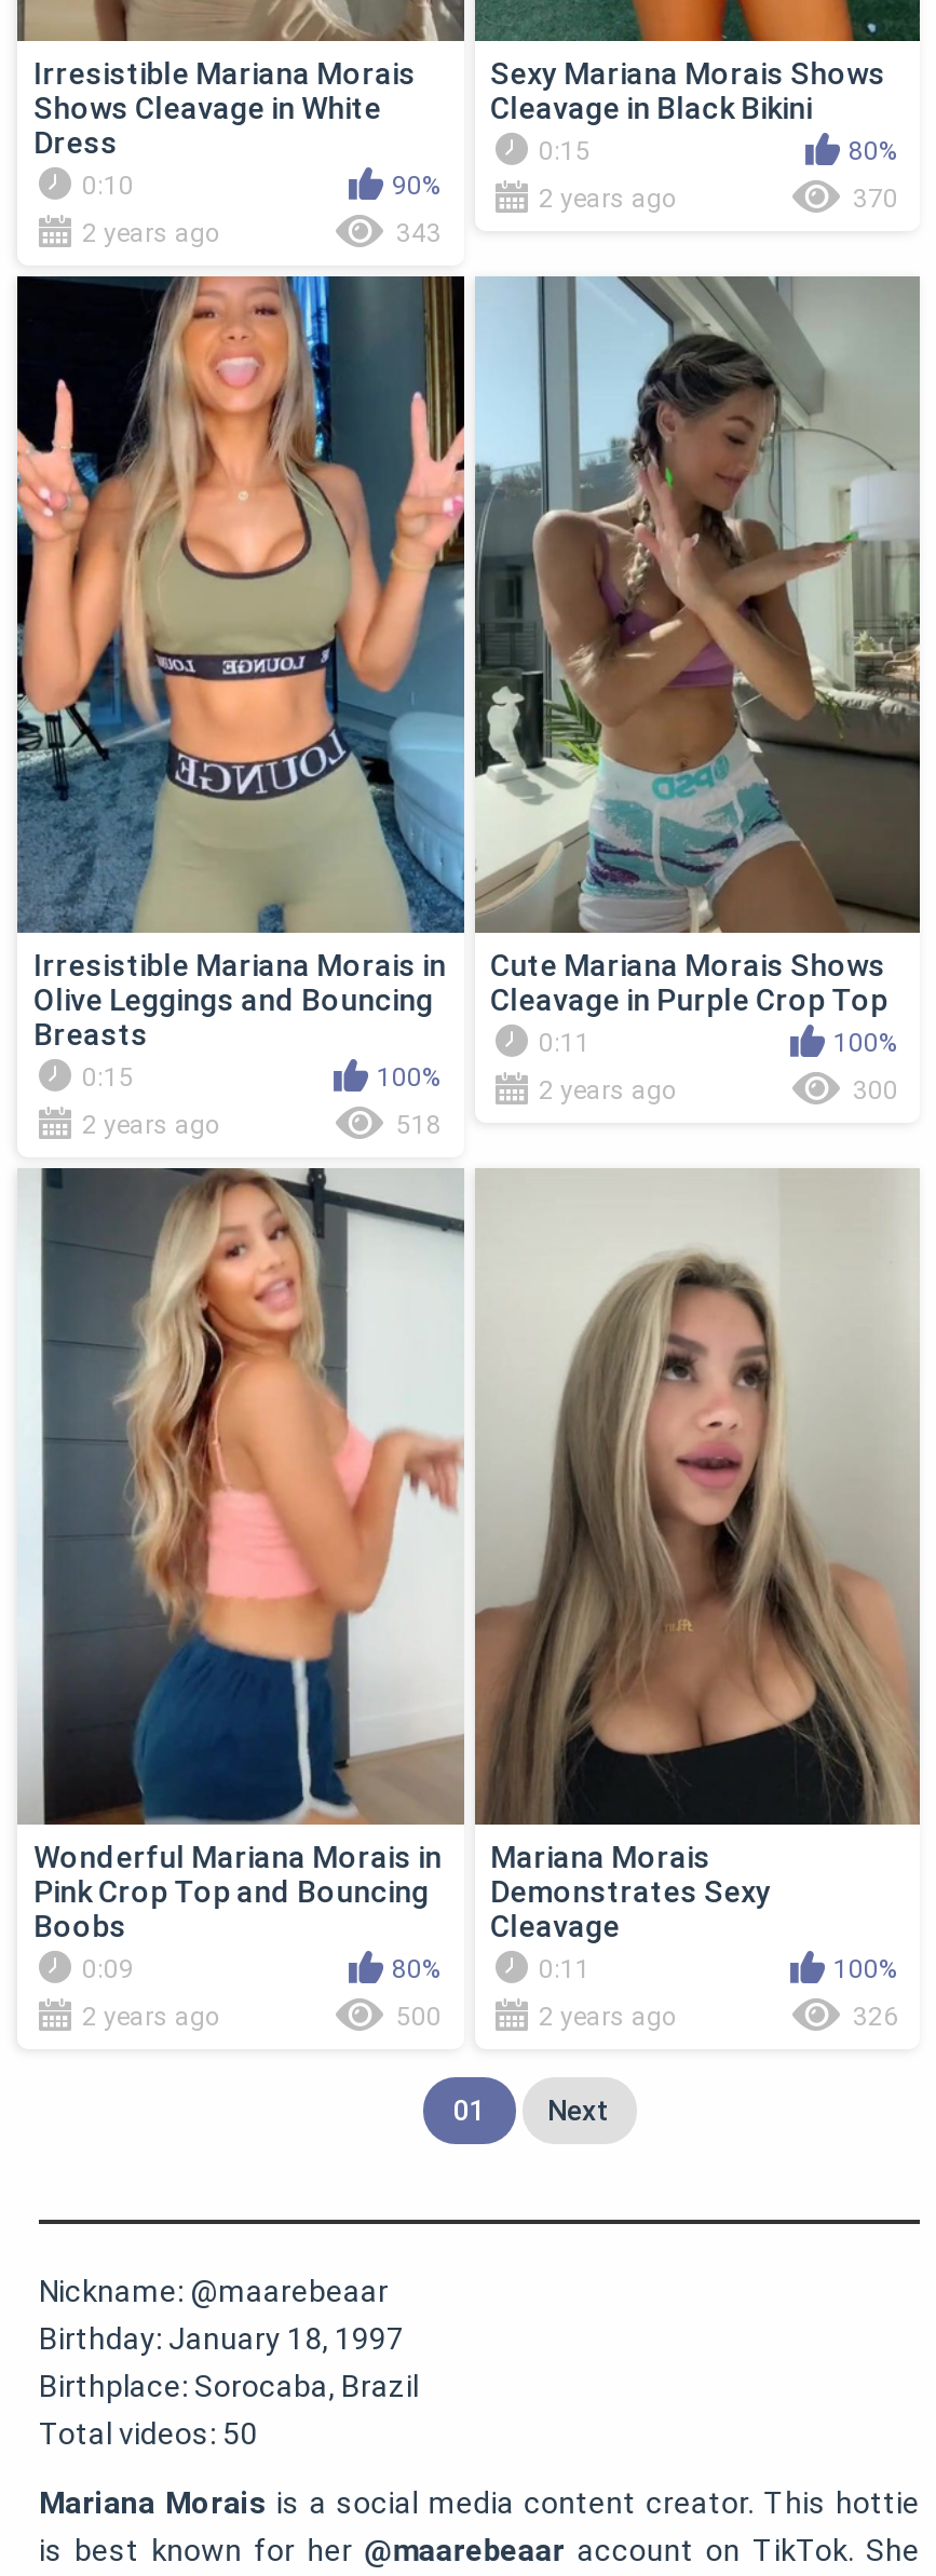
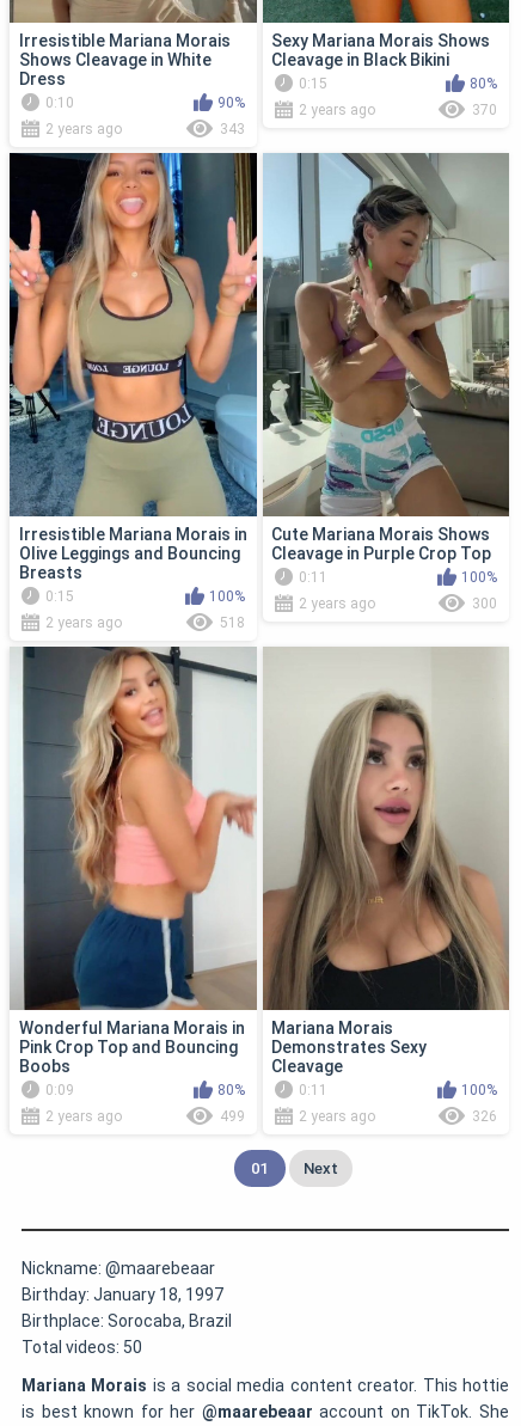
- 500
+ 499
